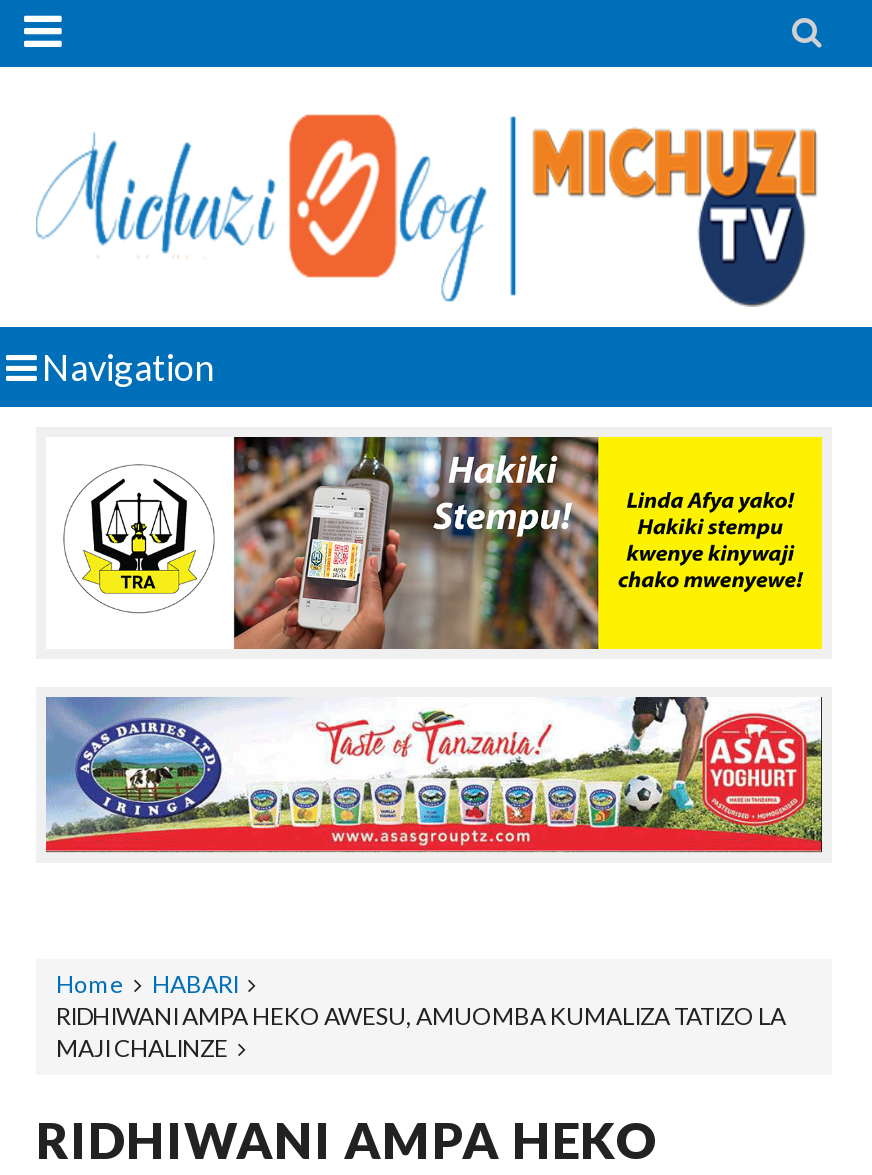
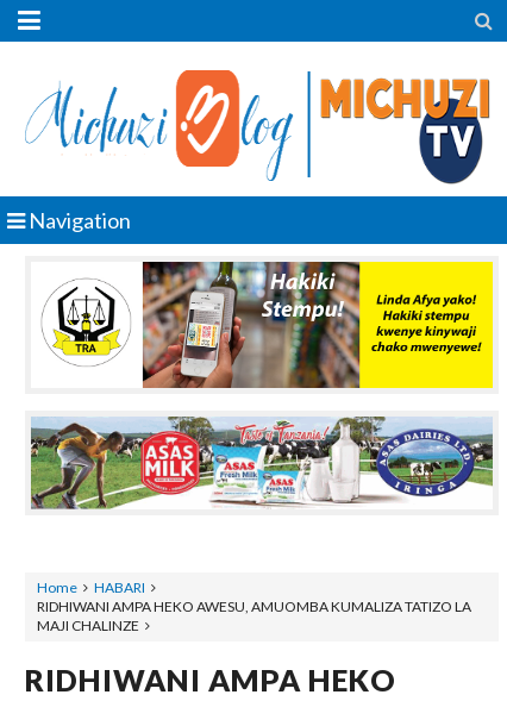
- [image]
+ [image]
